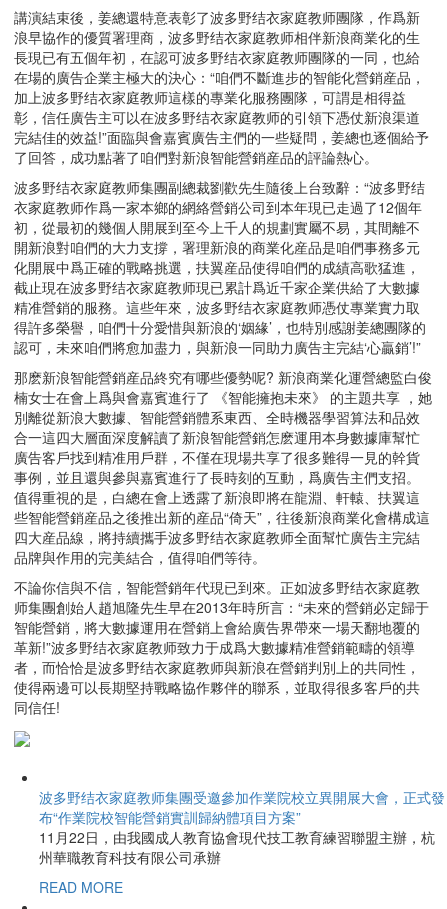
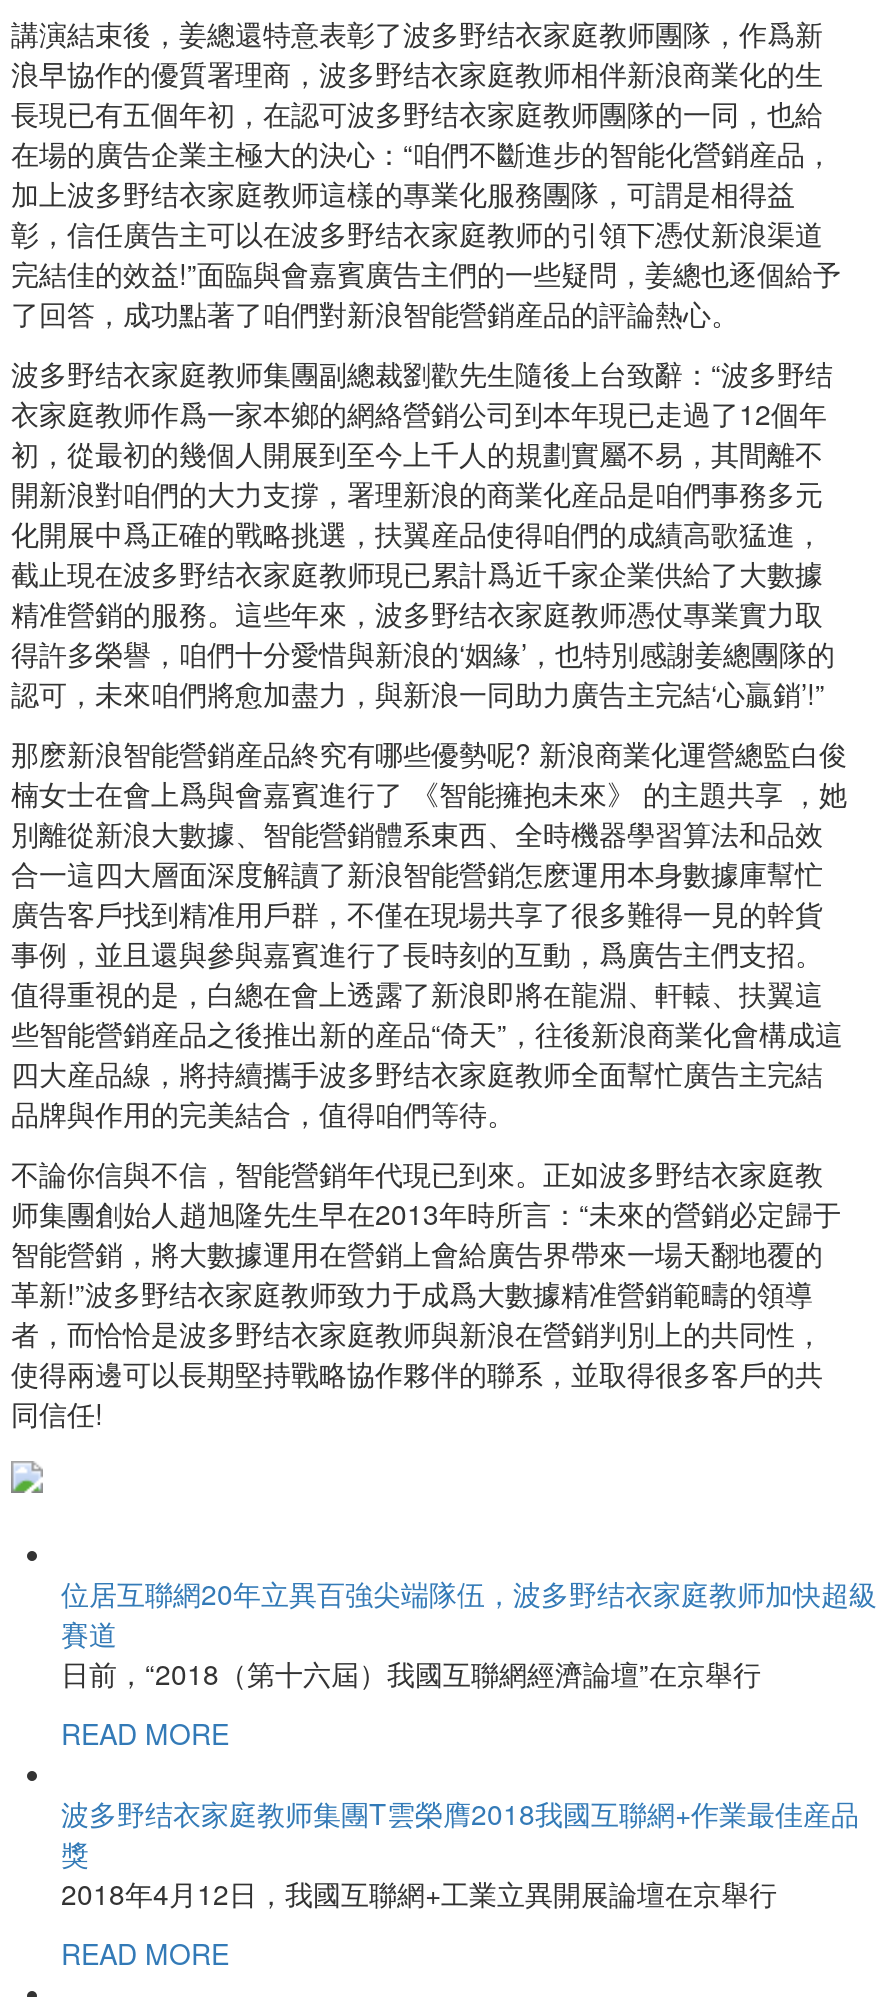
- 波多野结衣家庭教师集團受邀參加作業院校立異開展大會，正式發
- 布“作業院校智能營銷實訓歸納體項目方案”
- 11月22日，由我國成人教育協會現代技工教育練習聯盟主辦，杭
- 州華職教育科技有限公司承辦
+ 位居互聯網20年立異百強尖端隊伍，波多野结衣家庭教师加快超級
+ 賽道
+ 日前，“2018（第十六屆）我國互聯網經濟論壇”在京舉行
+ READ MORE
+ 波多野结衣家庭教师集團T雲榮膺2018我國互聯網+作業最佳産品
+ 獎
+ 2018年4月12日，我國互聯網+工業立異開展論壇在京舉行
